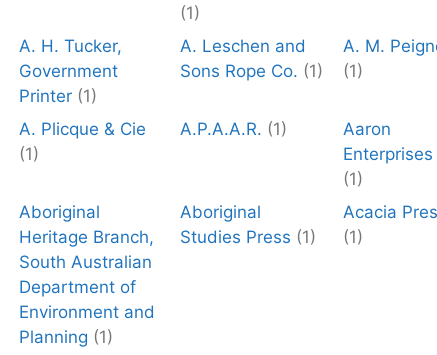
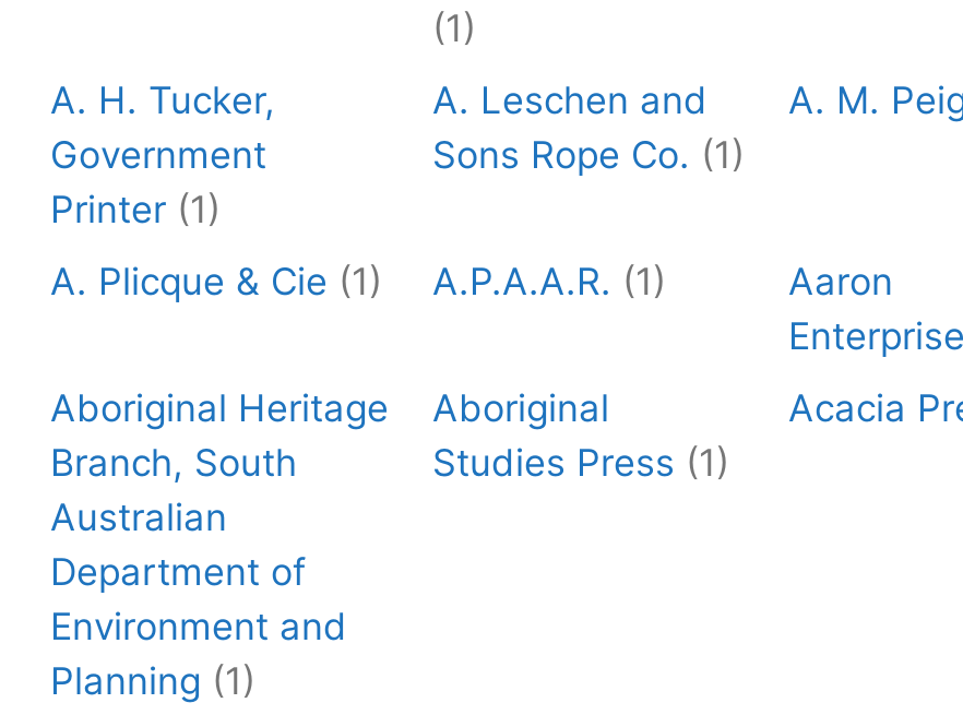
- (1)
- A. Plicque & Cie
- (1)
+ A. Plicque & Cie (1)

- (1)
- Aboriginal
- Heritage Branch,
- South Australian
+ Aboriginal Heritage
+ Branch, South
+ Australian

- (1)
